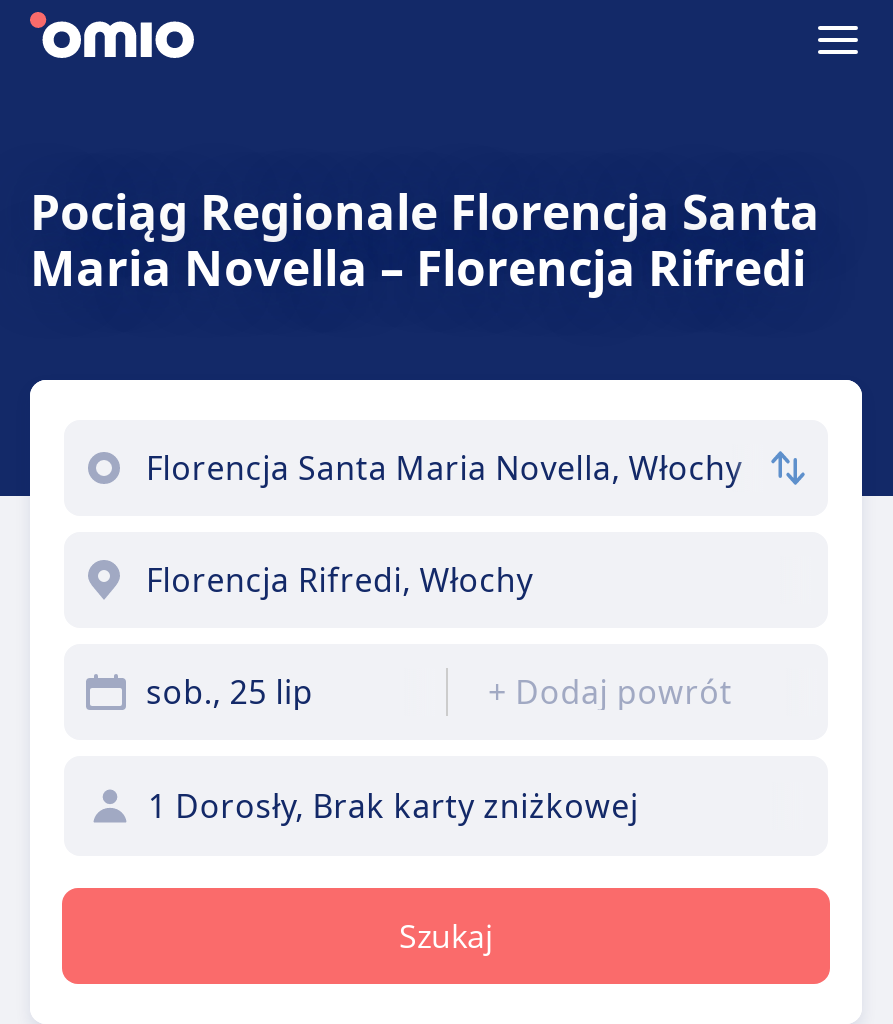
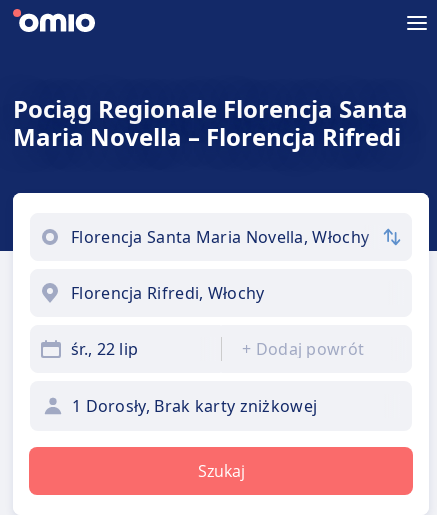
- sob., 25 lip
+ śr., 22 lip
